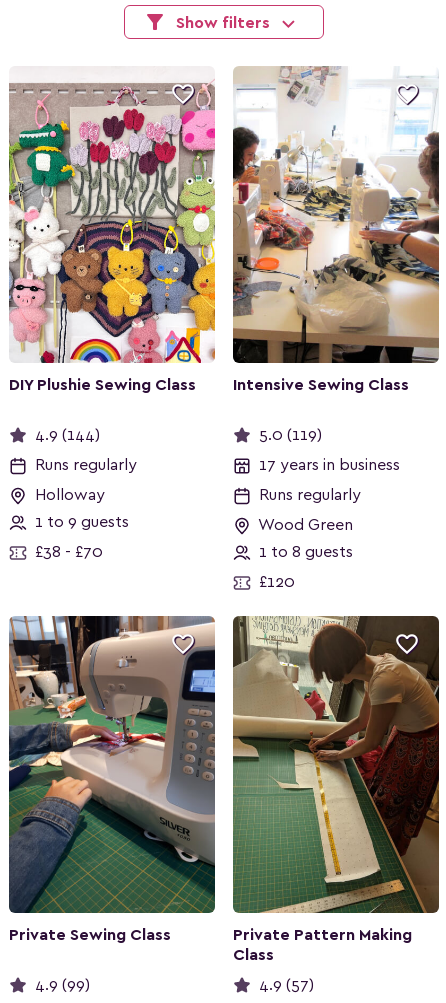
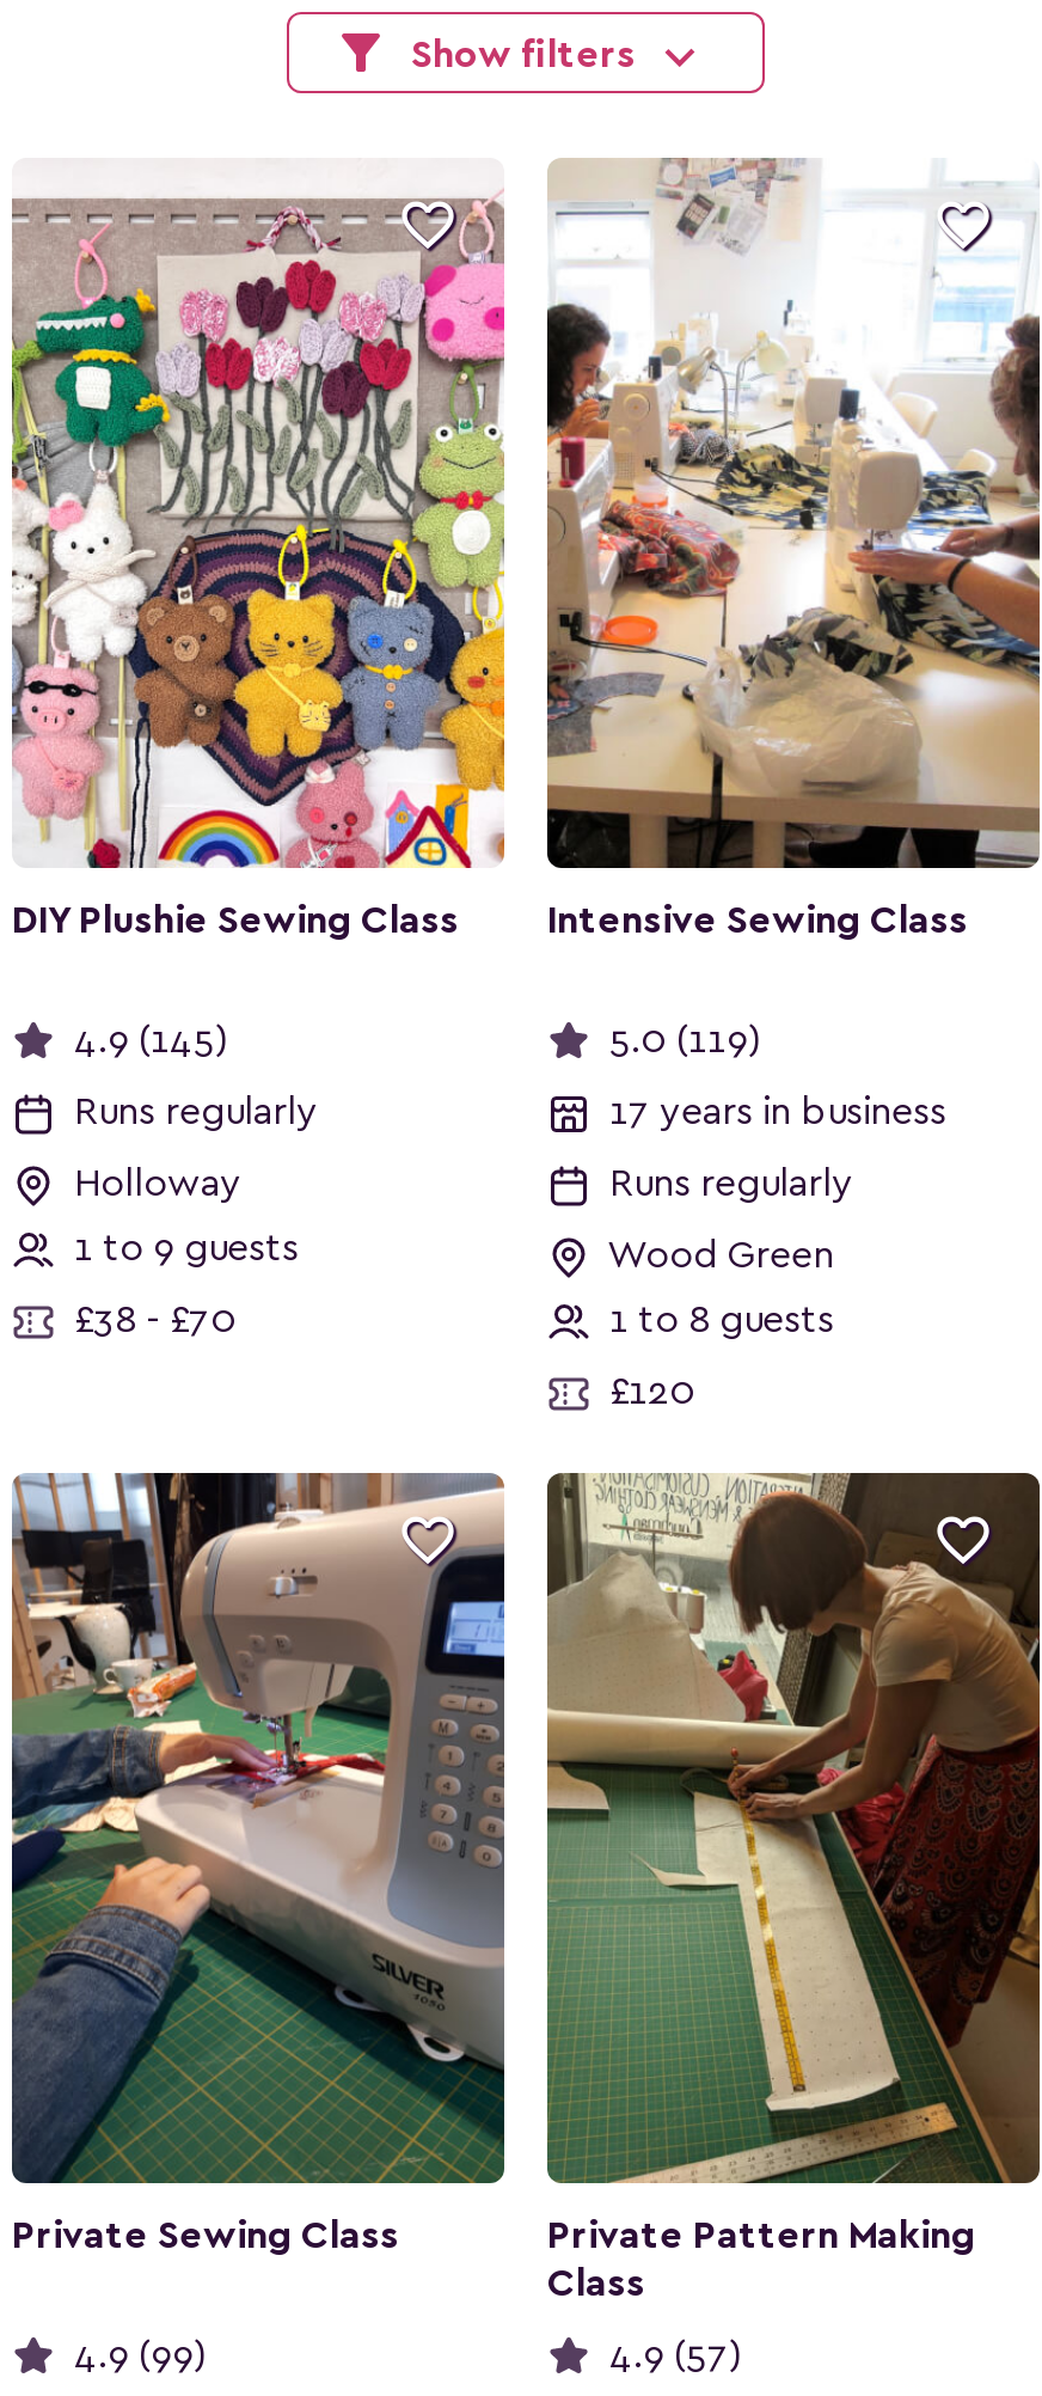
- 4.9 (144)
+ 4.9 (145)
